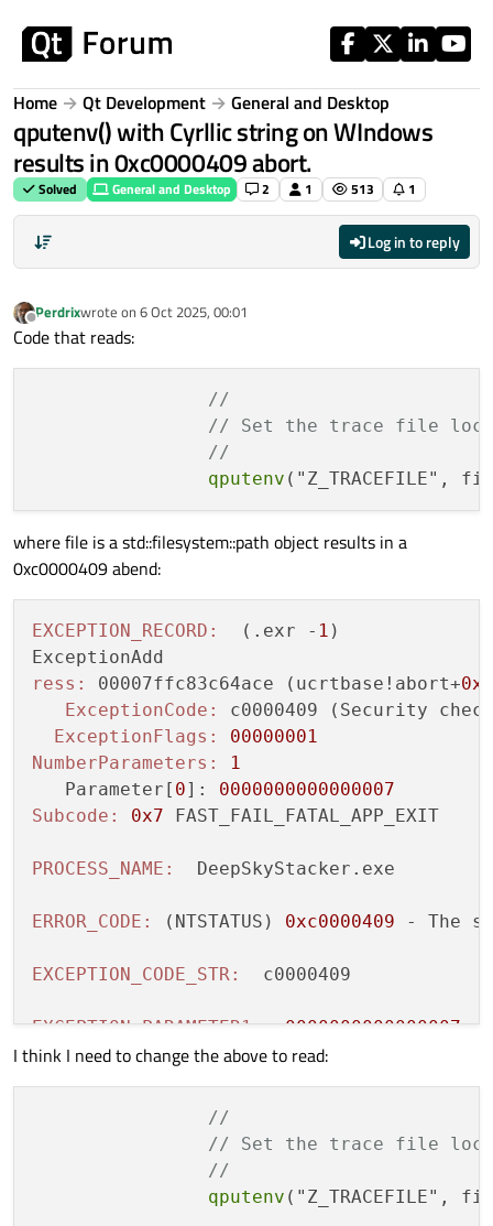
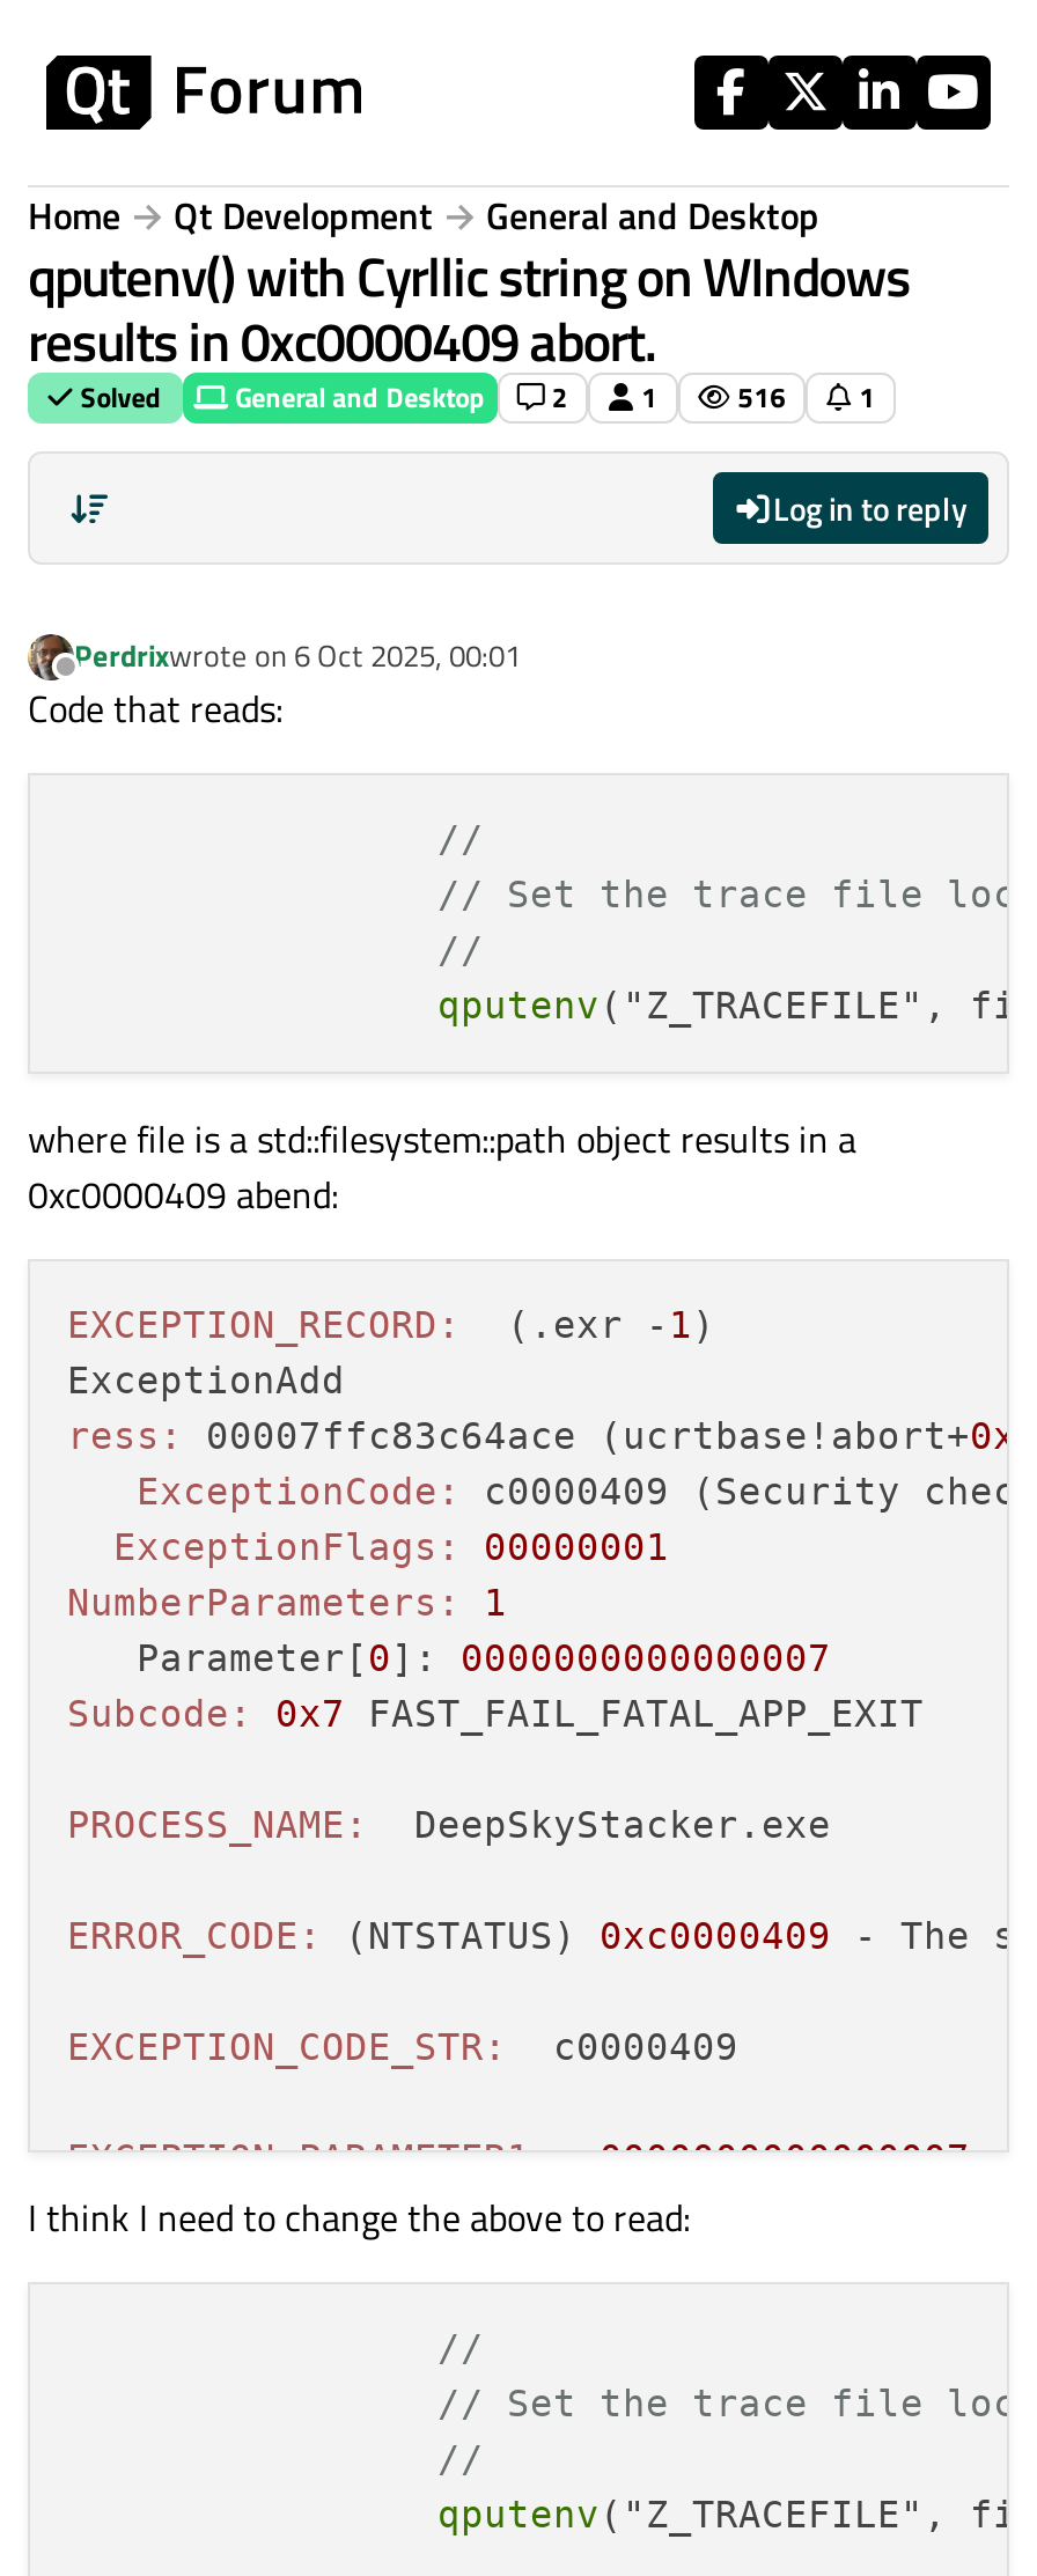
- Solved General and Desktop 2 1 513 1
+ Solved General and Desktop 2 1 516 1
